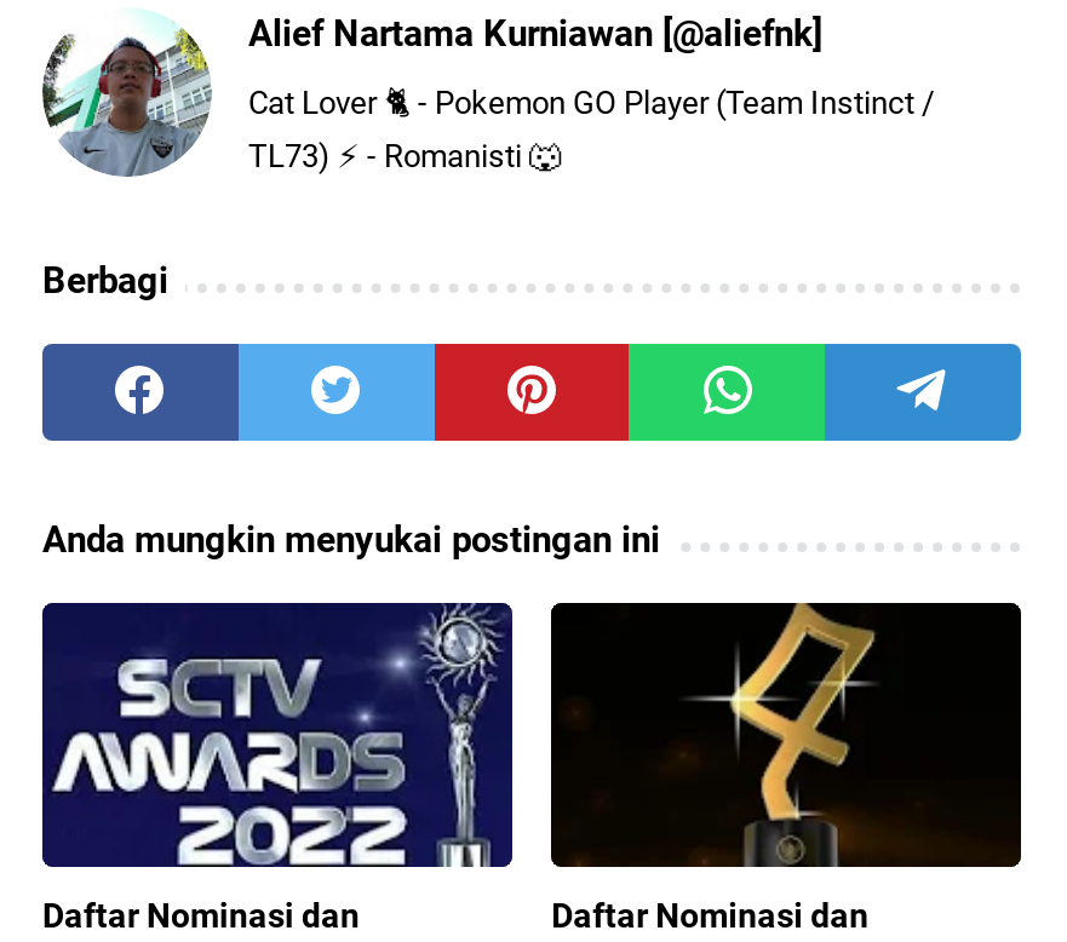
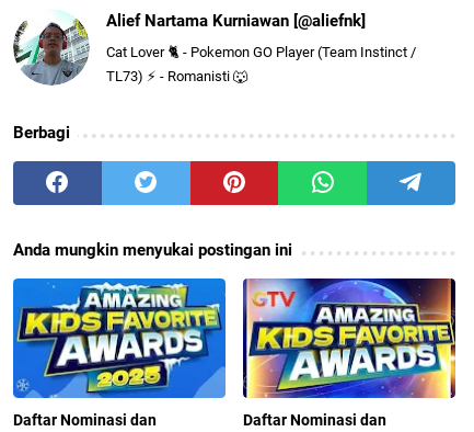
- [image]
+ [image]

- [image]
+ [image]
